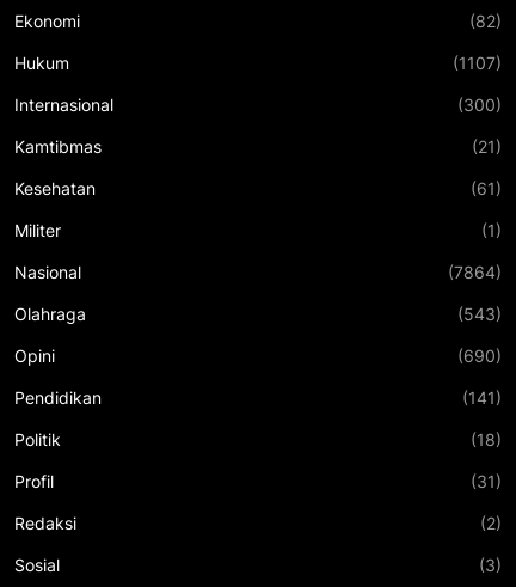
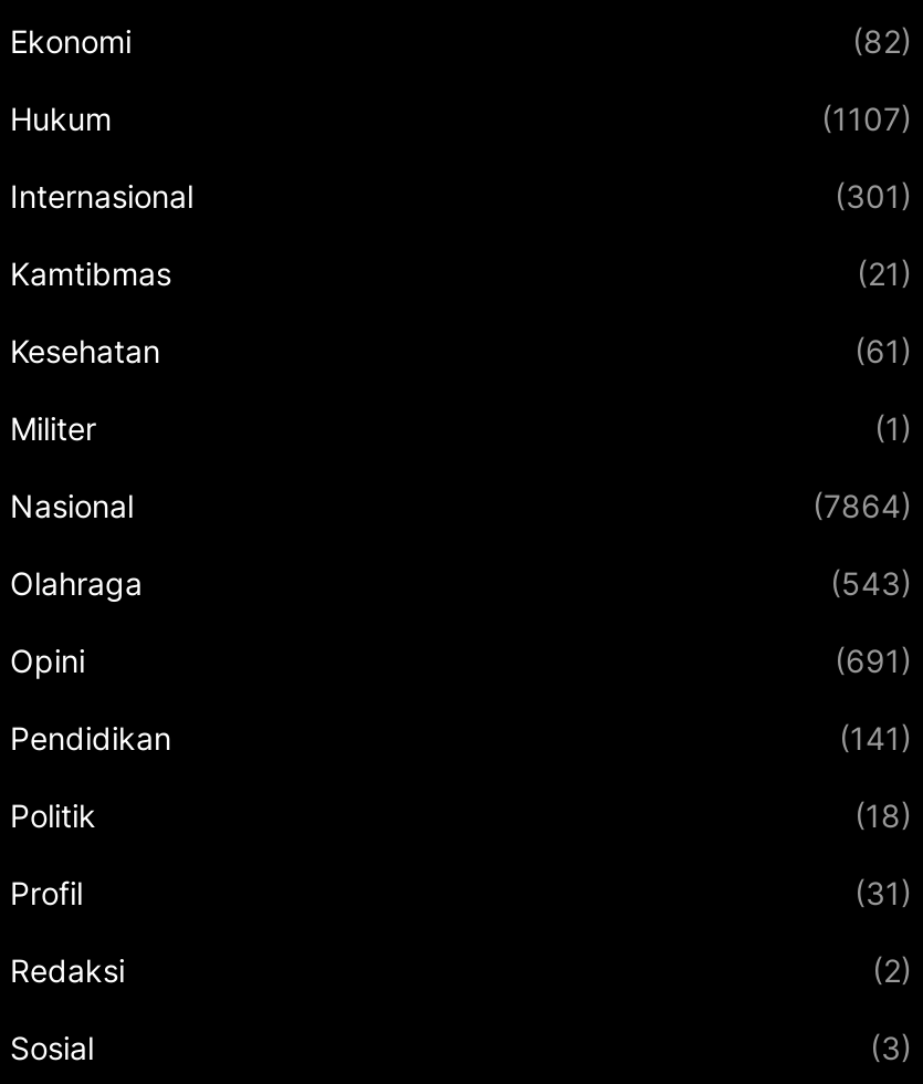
- (300)
+ (301)

- (690)
+ (691)
